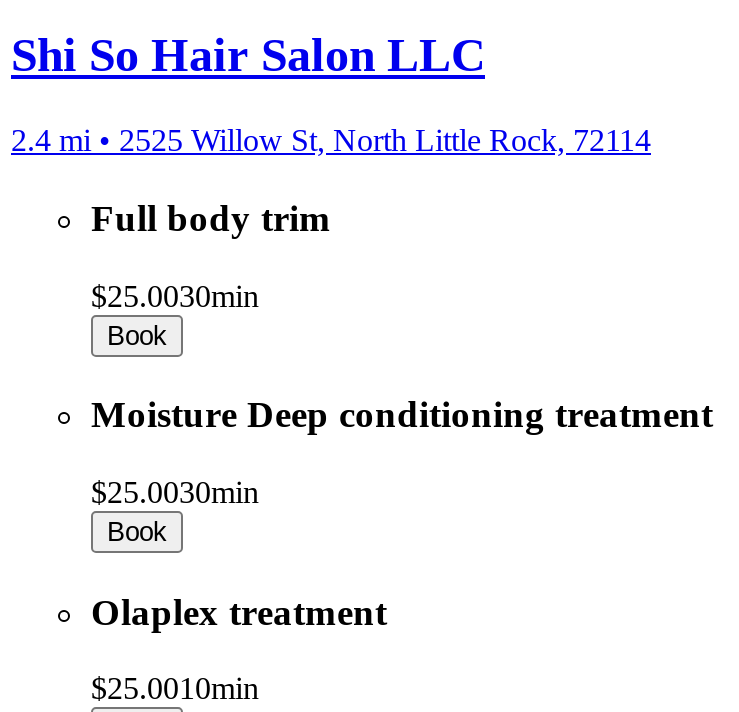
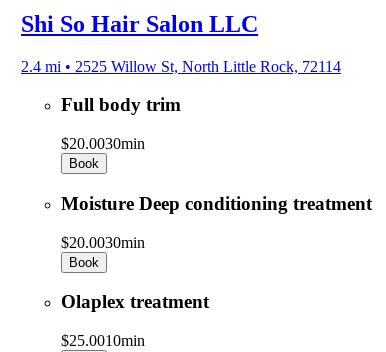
- $25.0030min
+ $20.0030min

- $25.0030min
+ $20.0030min
